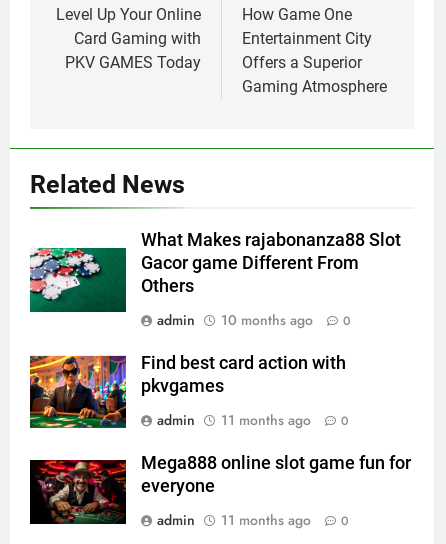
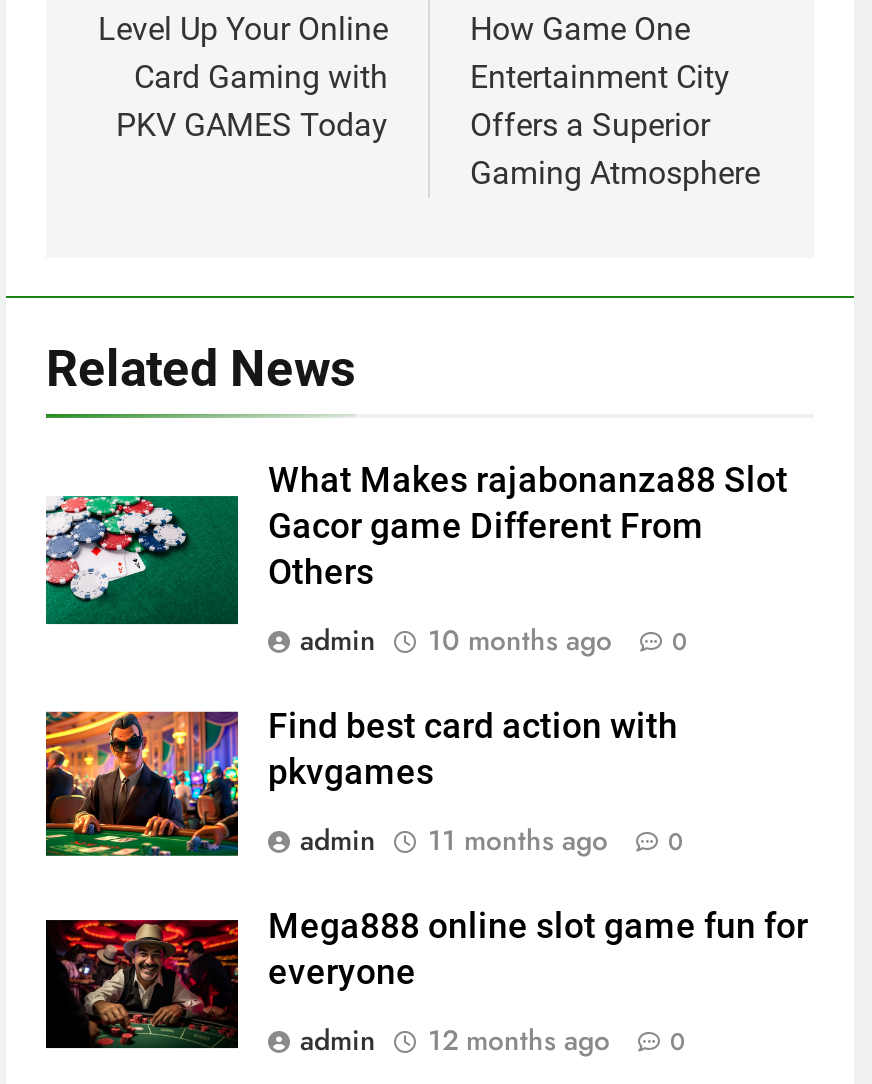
- admin 11 months ago 0
+ admin 12 months ago 0
